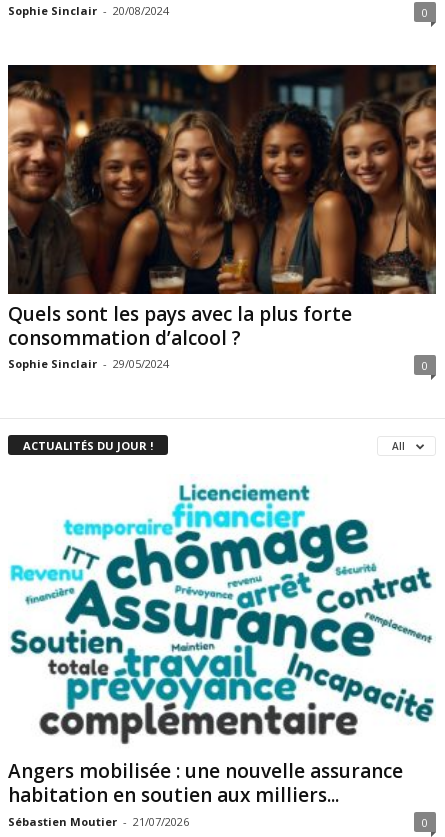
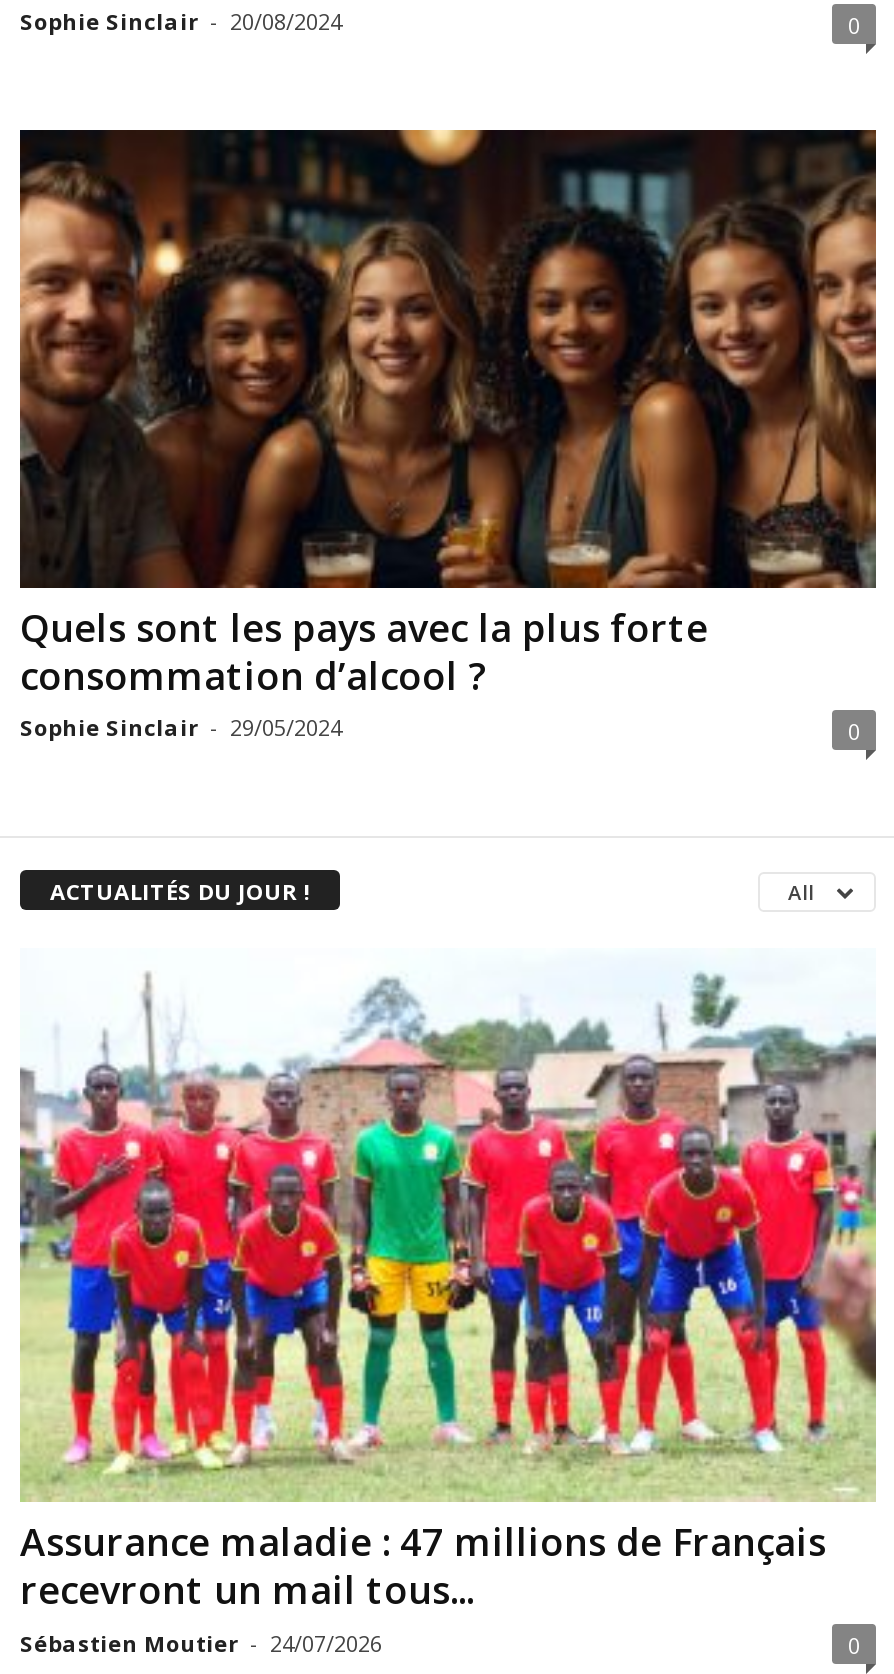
- [image]
- Angers mobilisée : une nouvelle assurance
- habitation en soutien aux milliers...
- Sébastien Moutier - 21/07/2026
+ [image]
+ Assurance maladie : 47 millions de Français
+ recevront un mail tous...
+ Sébastien Moutier - 24/07/2026
